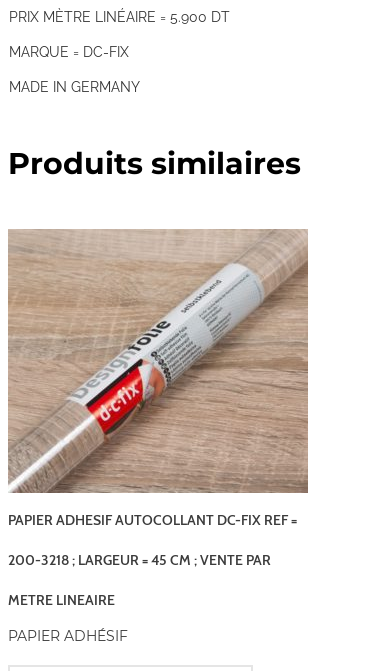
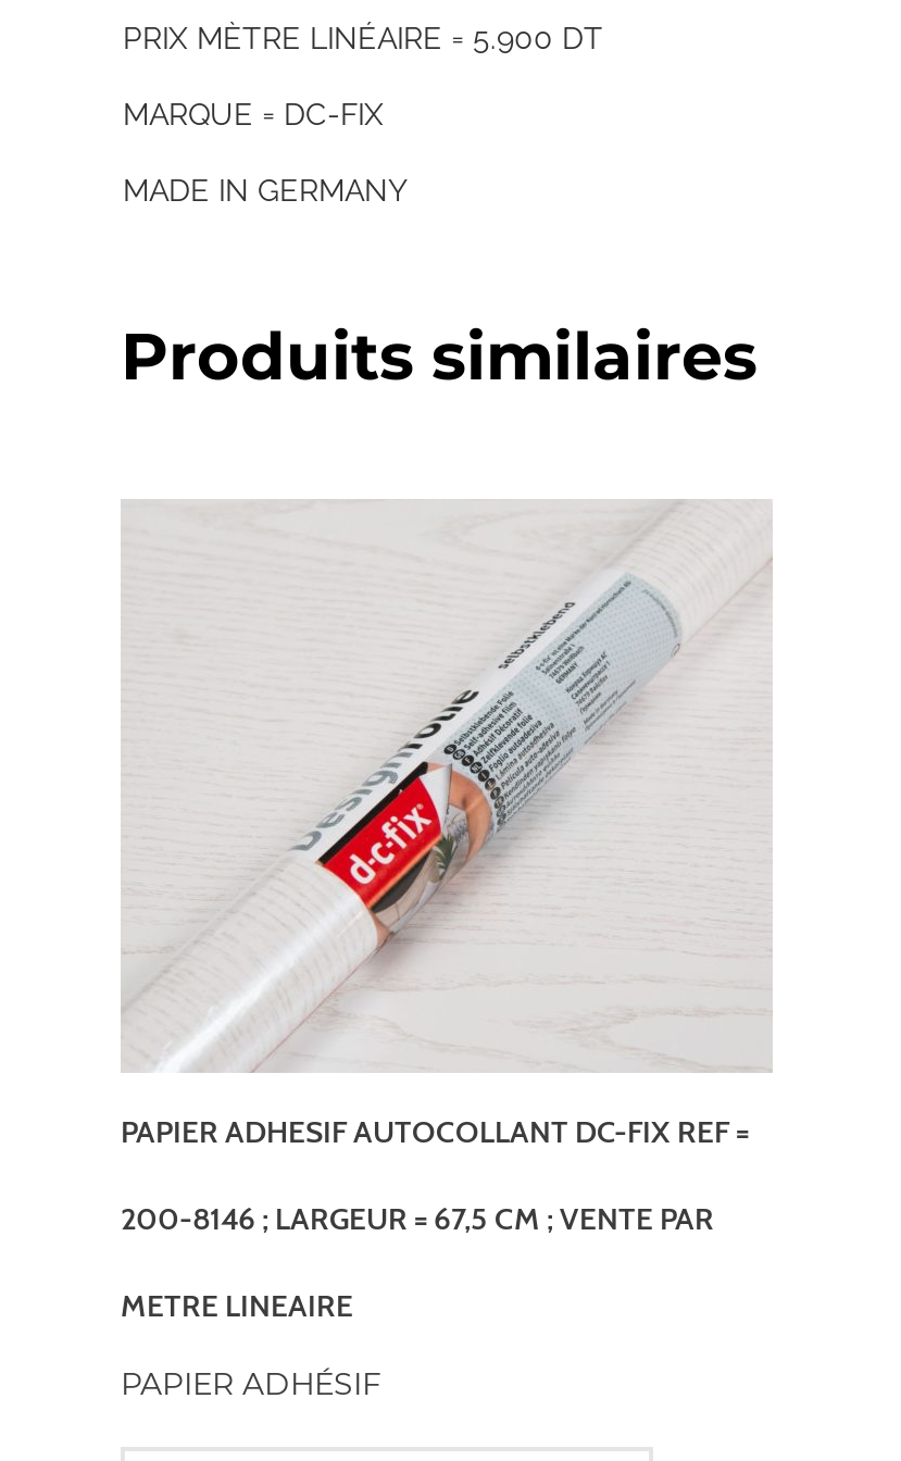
- [image]
+ [image]

- 200-3218 ; LARGEUR = 45 CM ; VENTE PAR
+ 200-8146 ; LARGEUR = 67,5 CM ; VENTE PAR
